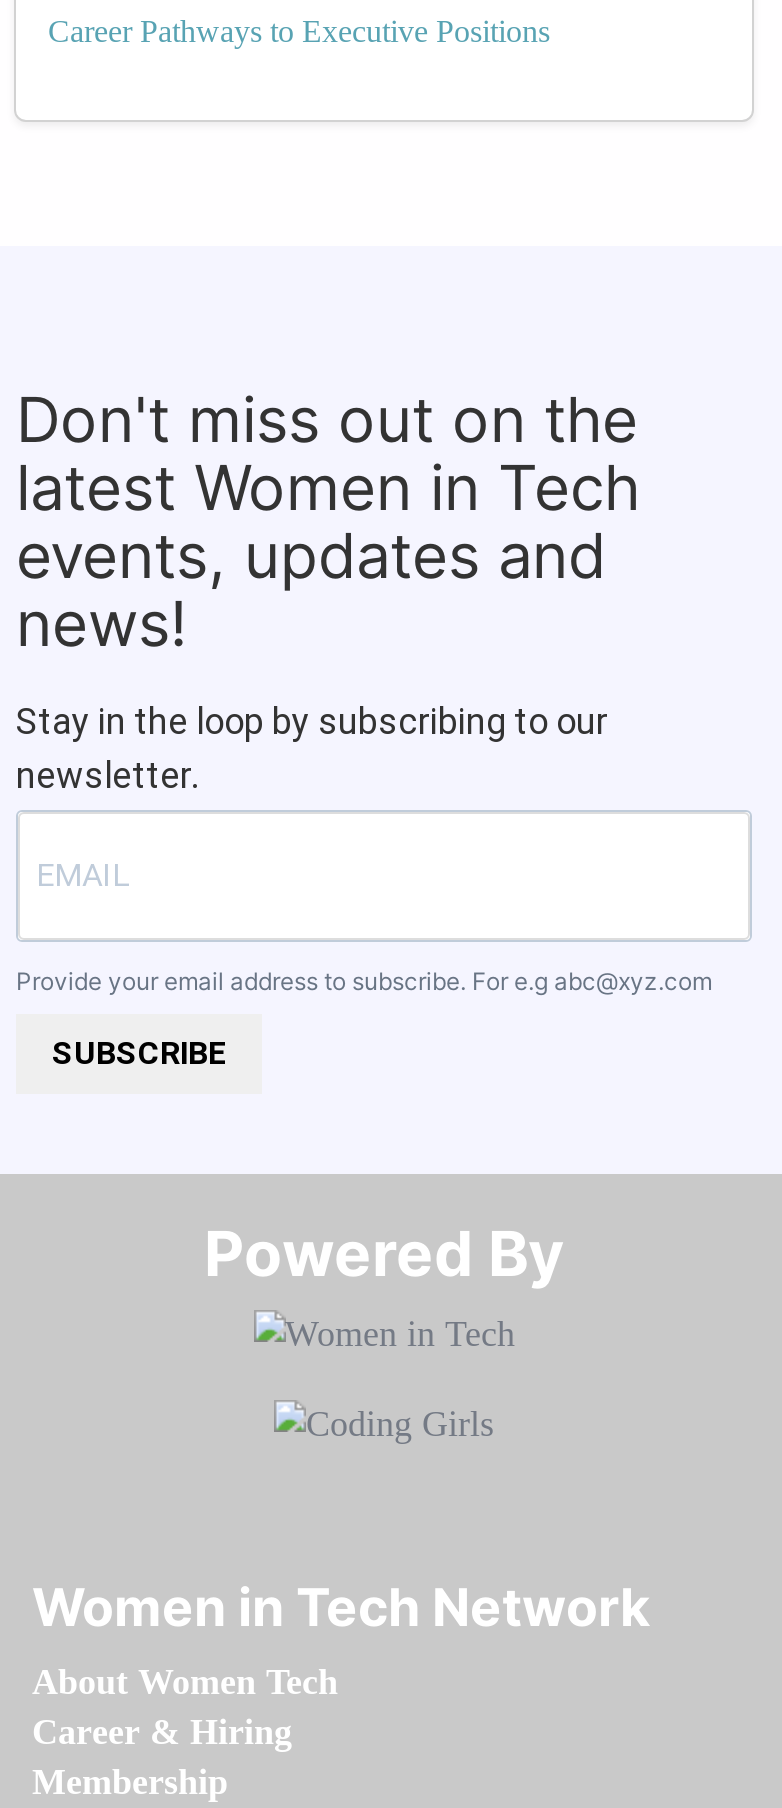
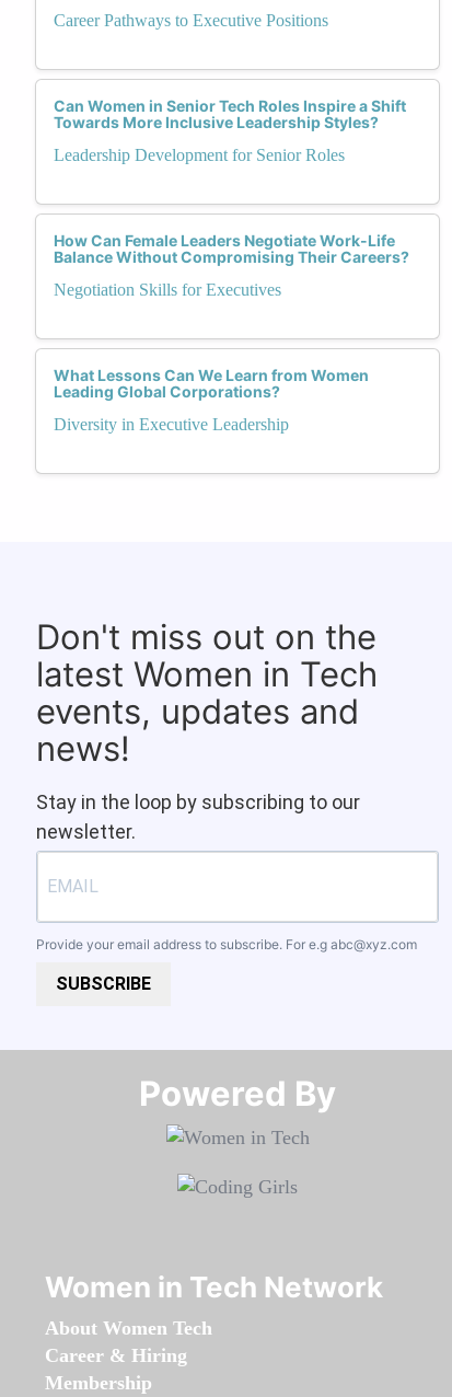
+ Can Women in Senior Tech Roles Inspire a Shift
+ Towards More Inclusive Leadership Styles?
+ Leadership Development for Senior Roles

+ How Can Female Leaders Negotiate Work-Life
+ Balance Without Compromising Their Careers?
+ Negotiation Skills for Executives

+ What Lessons Can We Learn from Women
+ Leading Global Corporations?
+ Diversity in Executive Leadership
